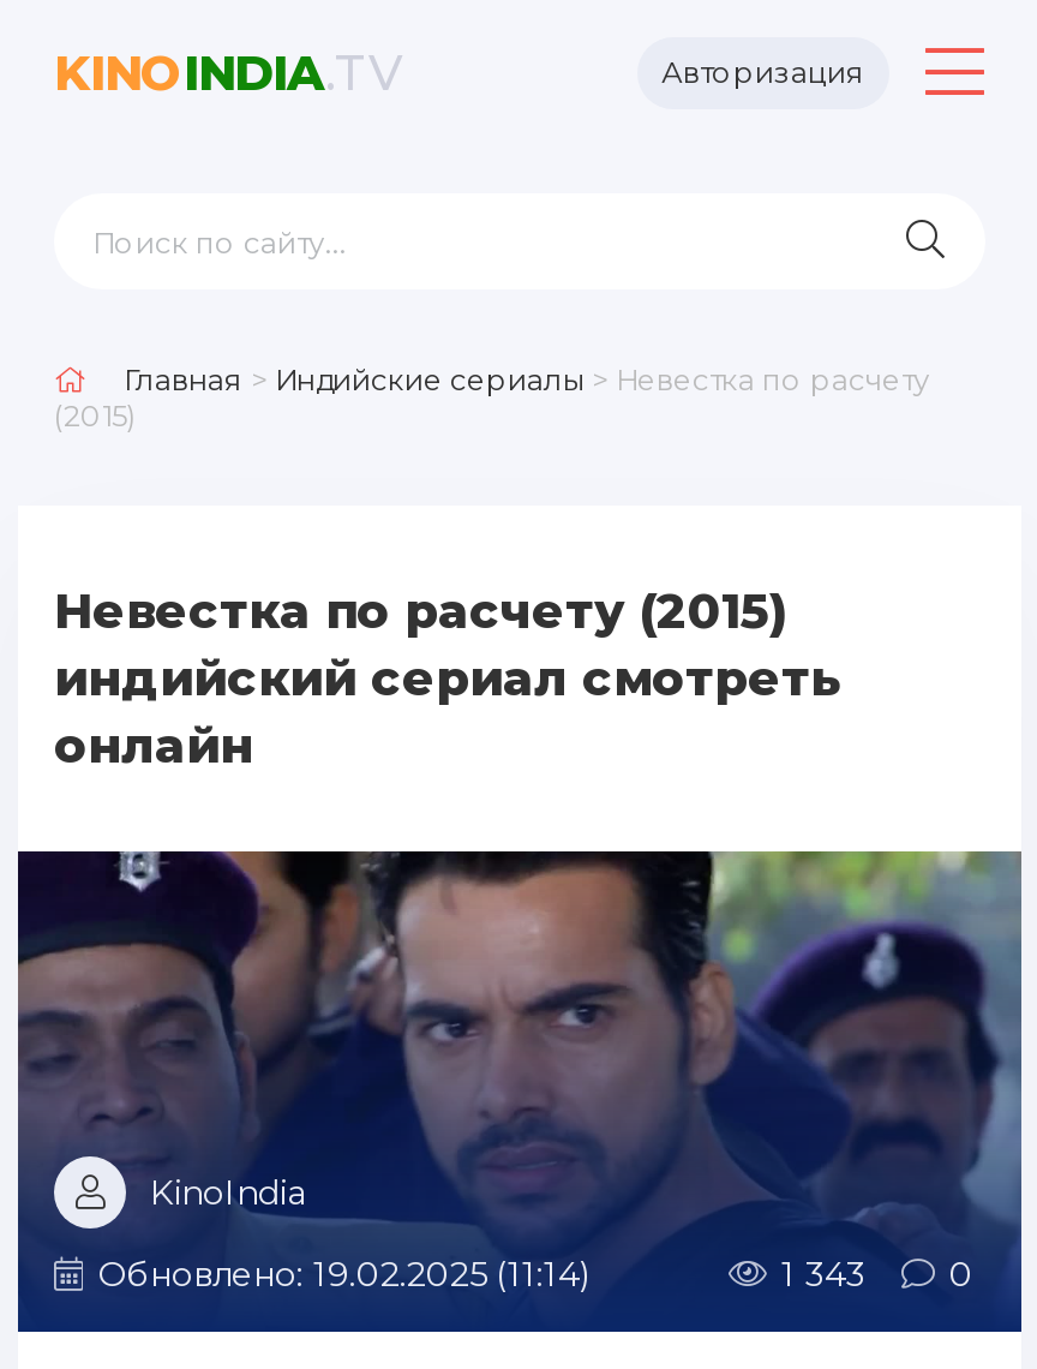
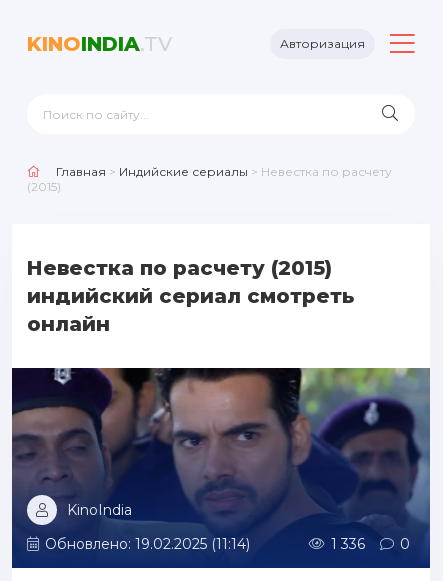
- 1 343
+ 1 336
